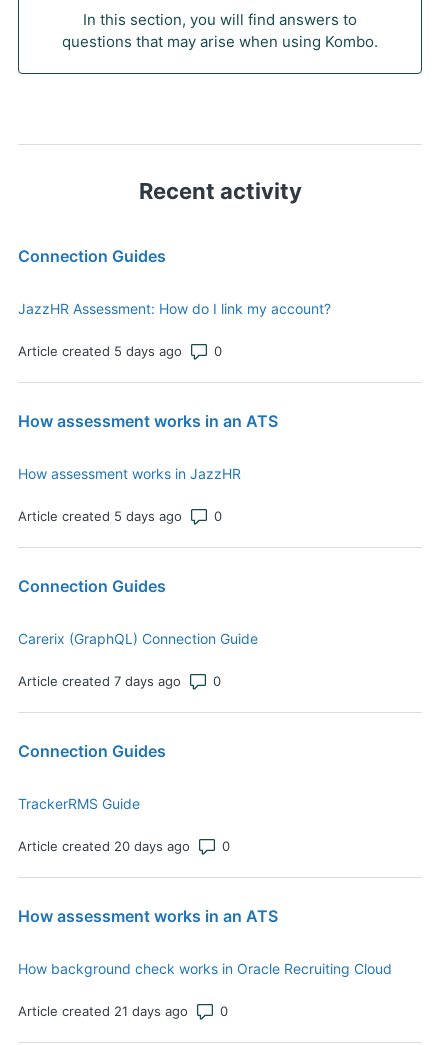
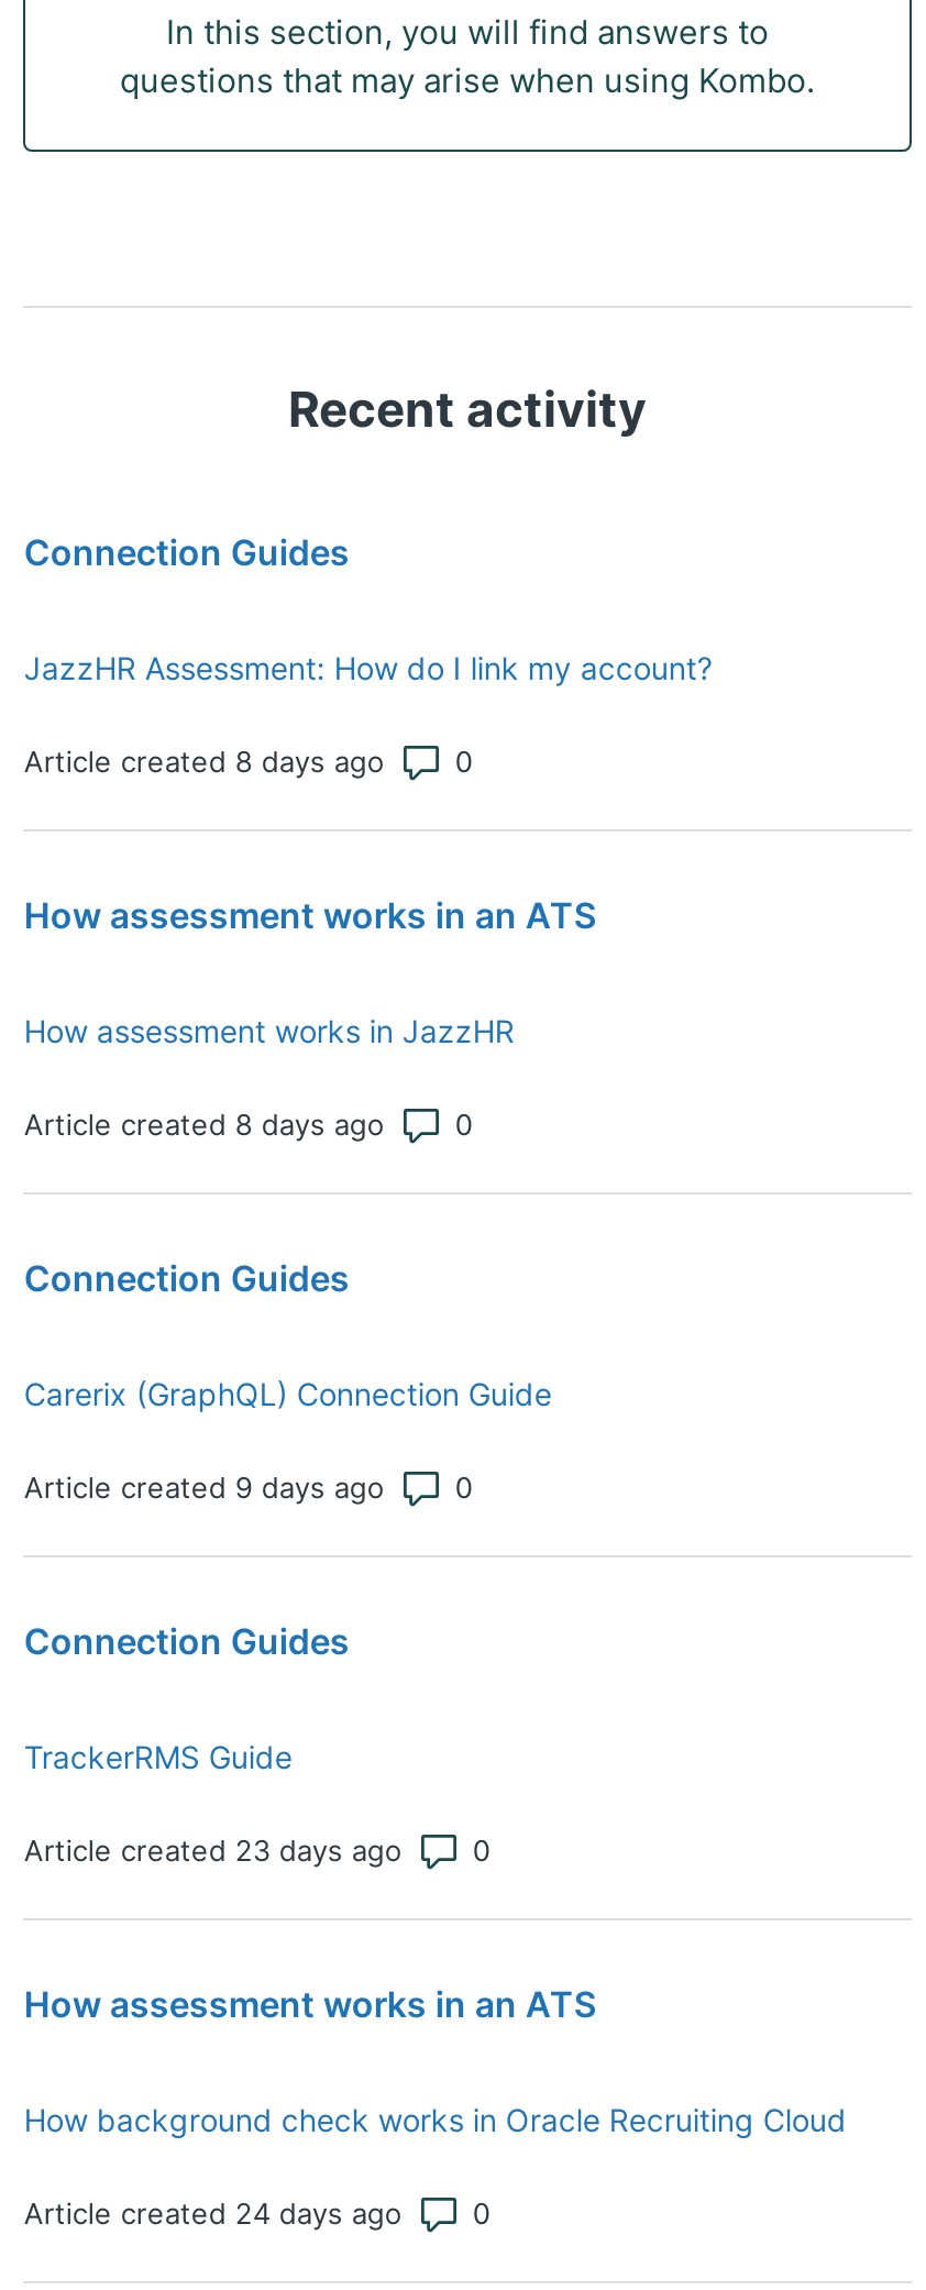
- Article created 5 days ago
+ Article created 8 days ago

- Article created 5 days ago
+ Article created 8 days ago

- Article created 7 days ago
+ Article created 9 days ago

- Article created 20 days ago
+ Article created 23 days ago

- Article created 21 days ago
+ Article created 24 days ago
